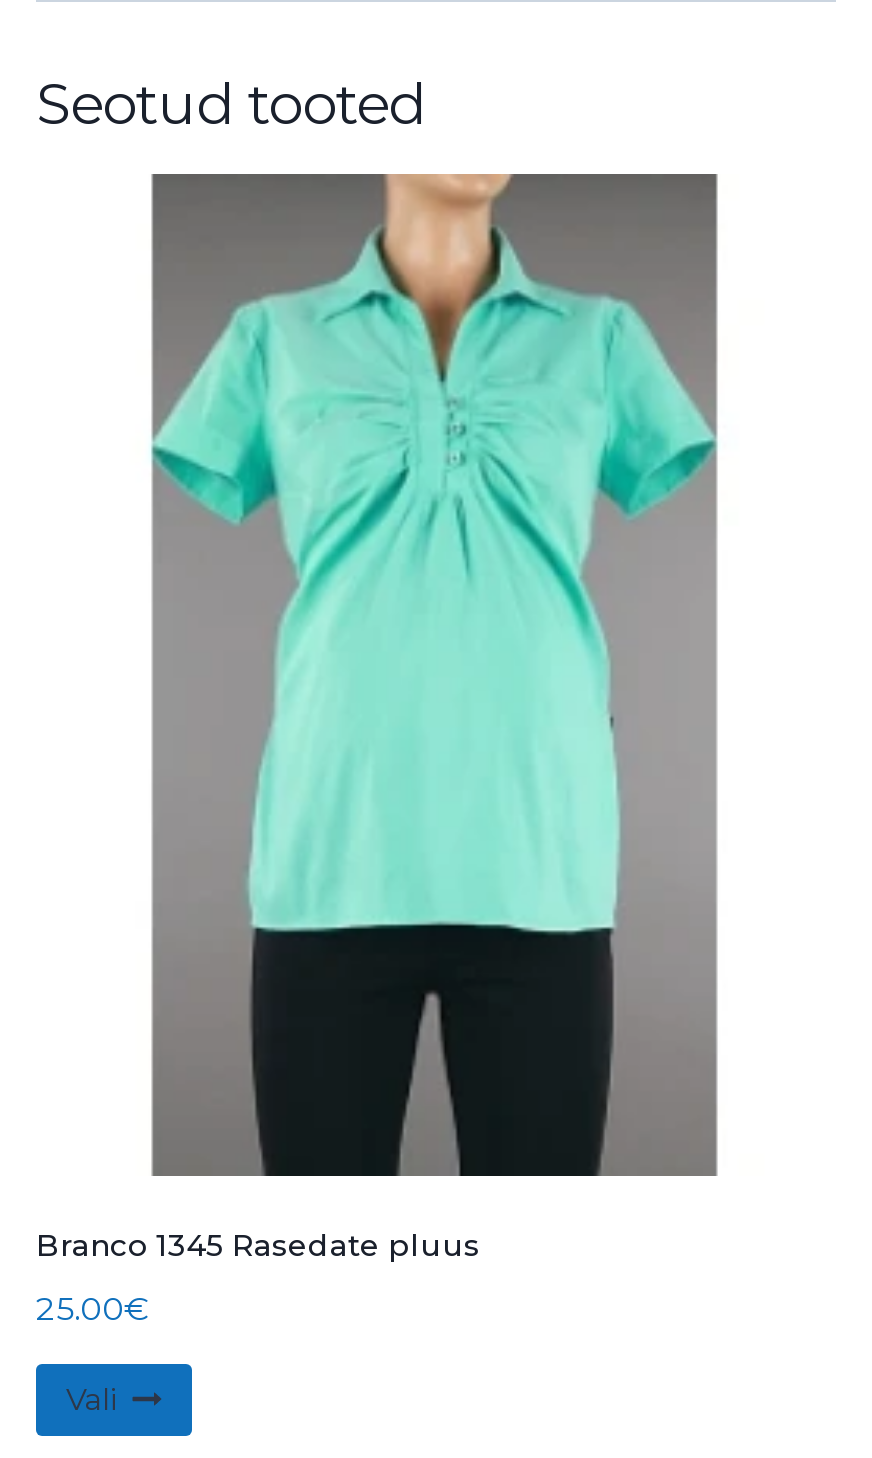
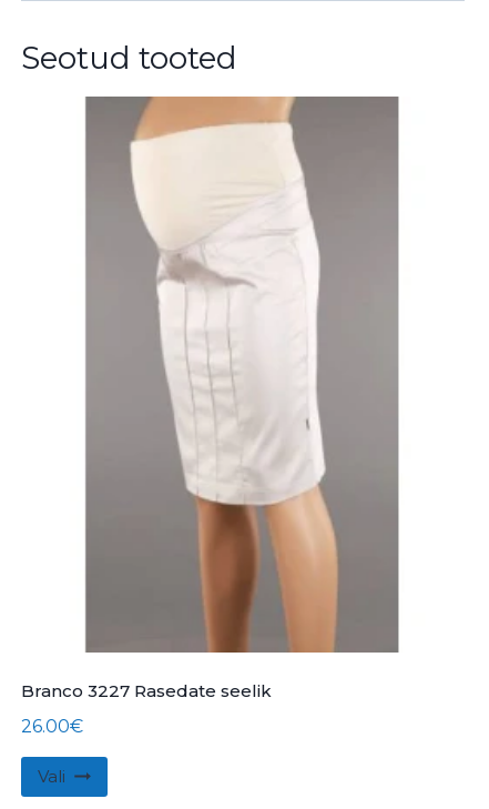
- [image]
- Branco 1345 Rasedate pluus
+ [image]
+ Branco 3227 Rasedate seelik

- 25.00€
+ 26.00€
